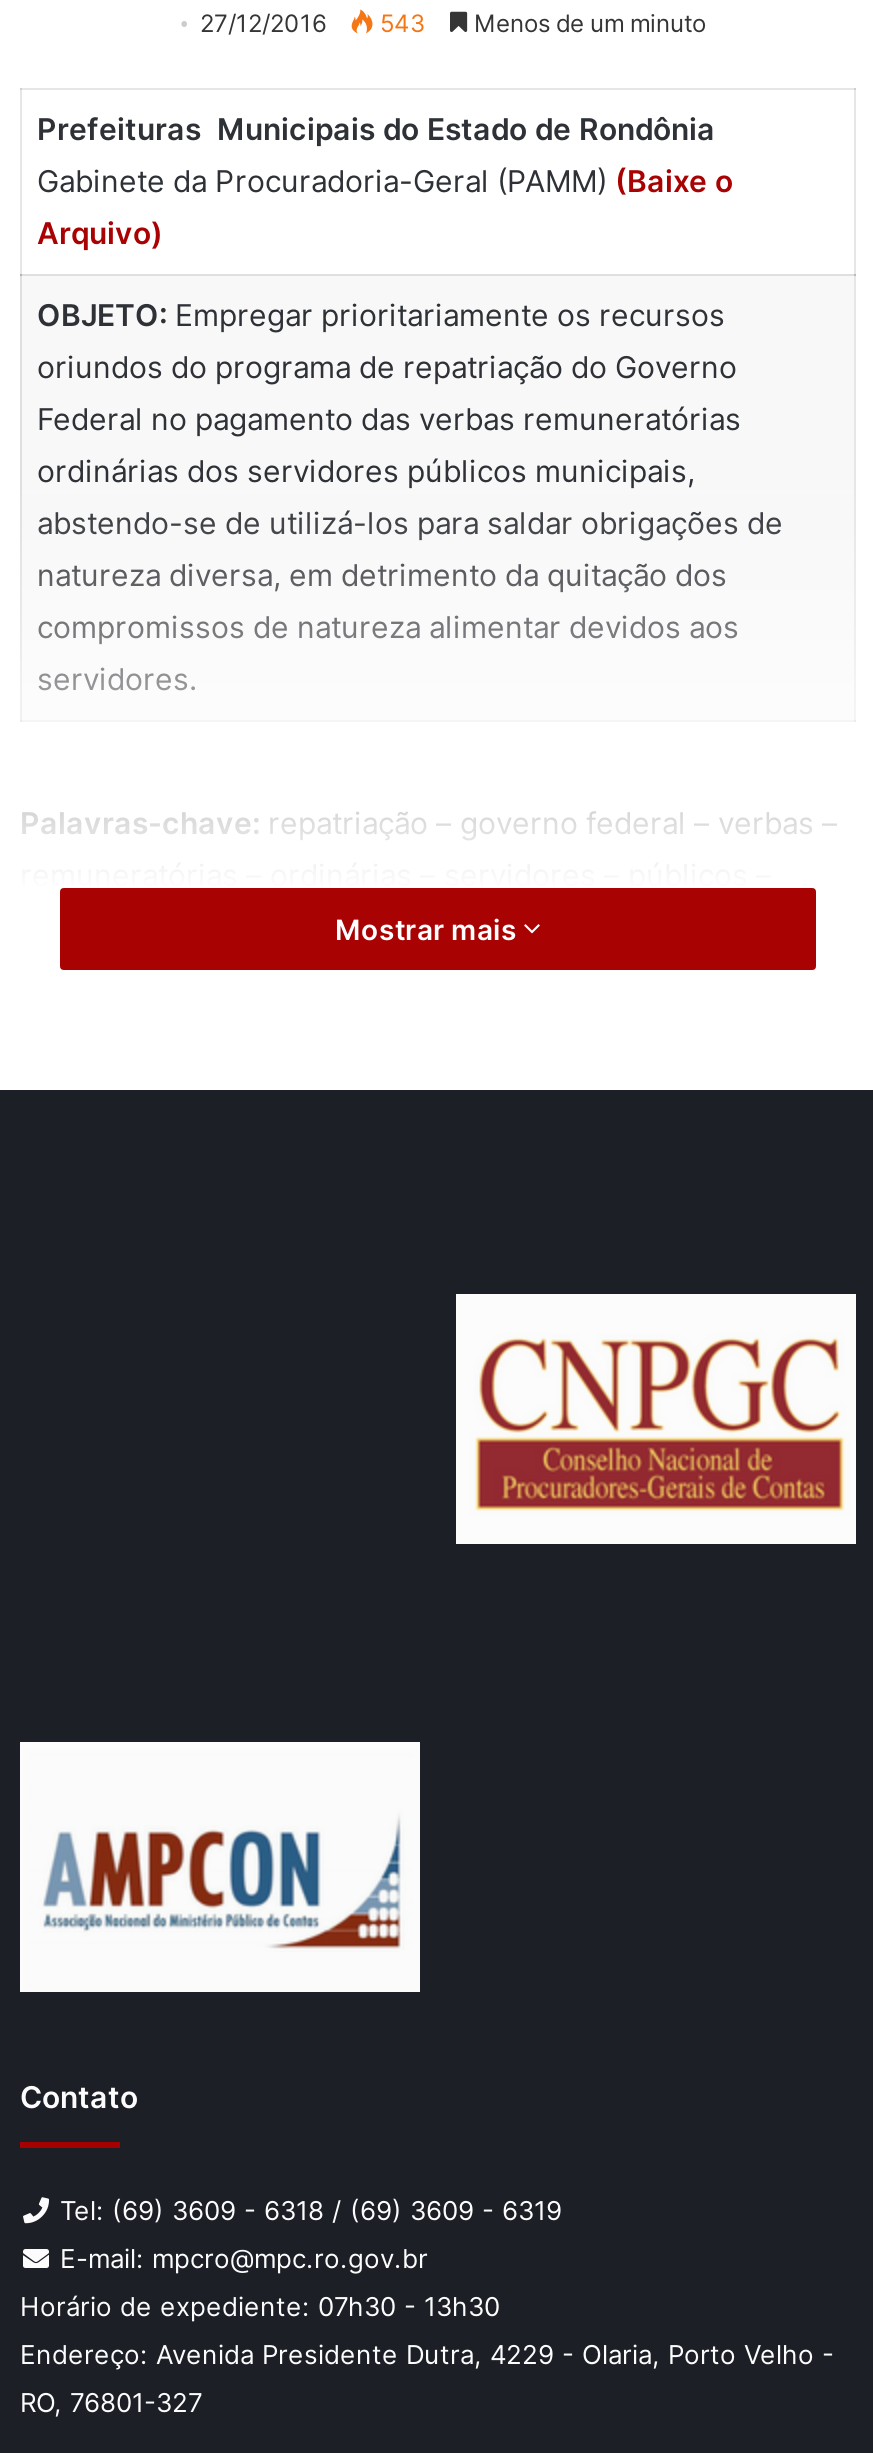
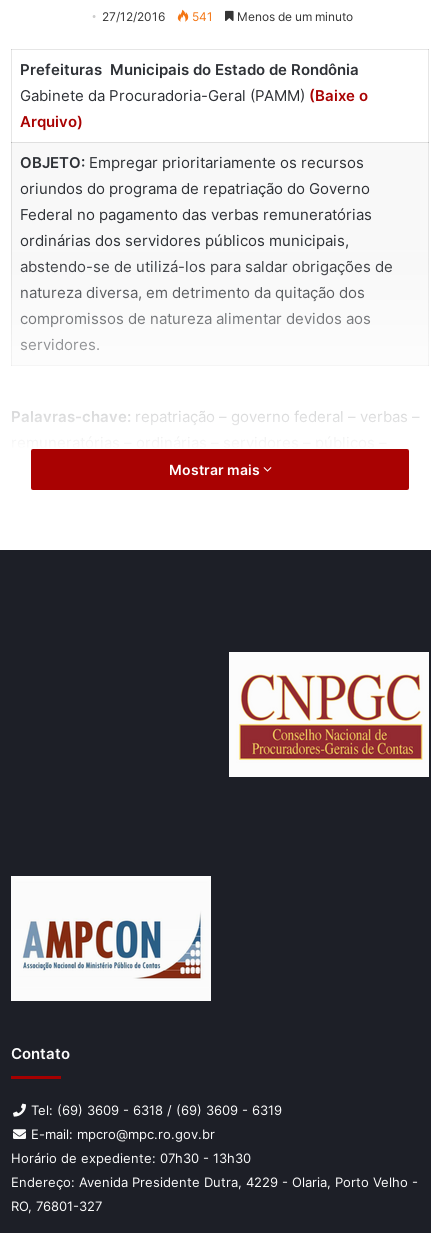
- 27/12/2016 543 Menos de um minuto
+ 27/12/2016 541 Menos de um minuto
